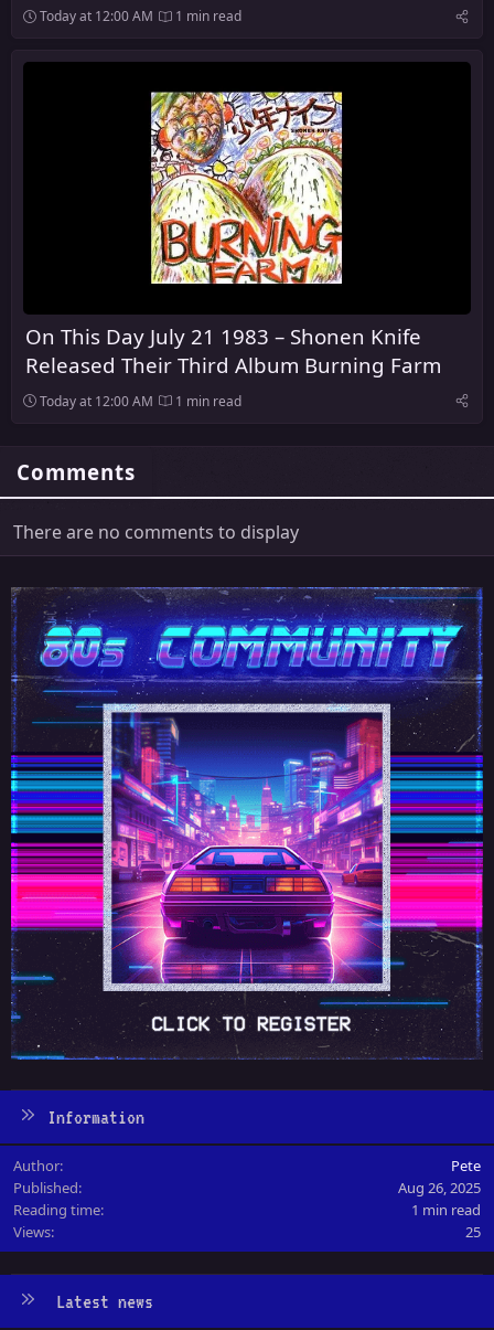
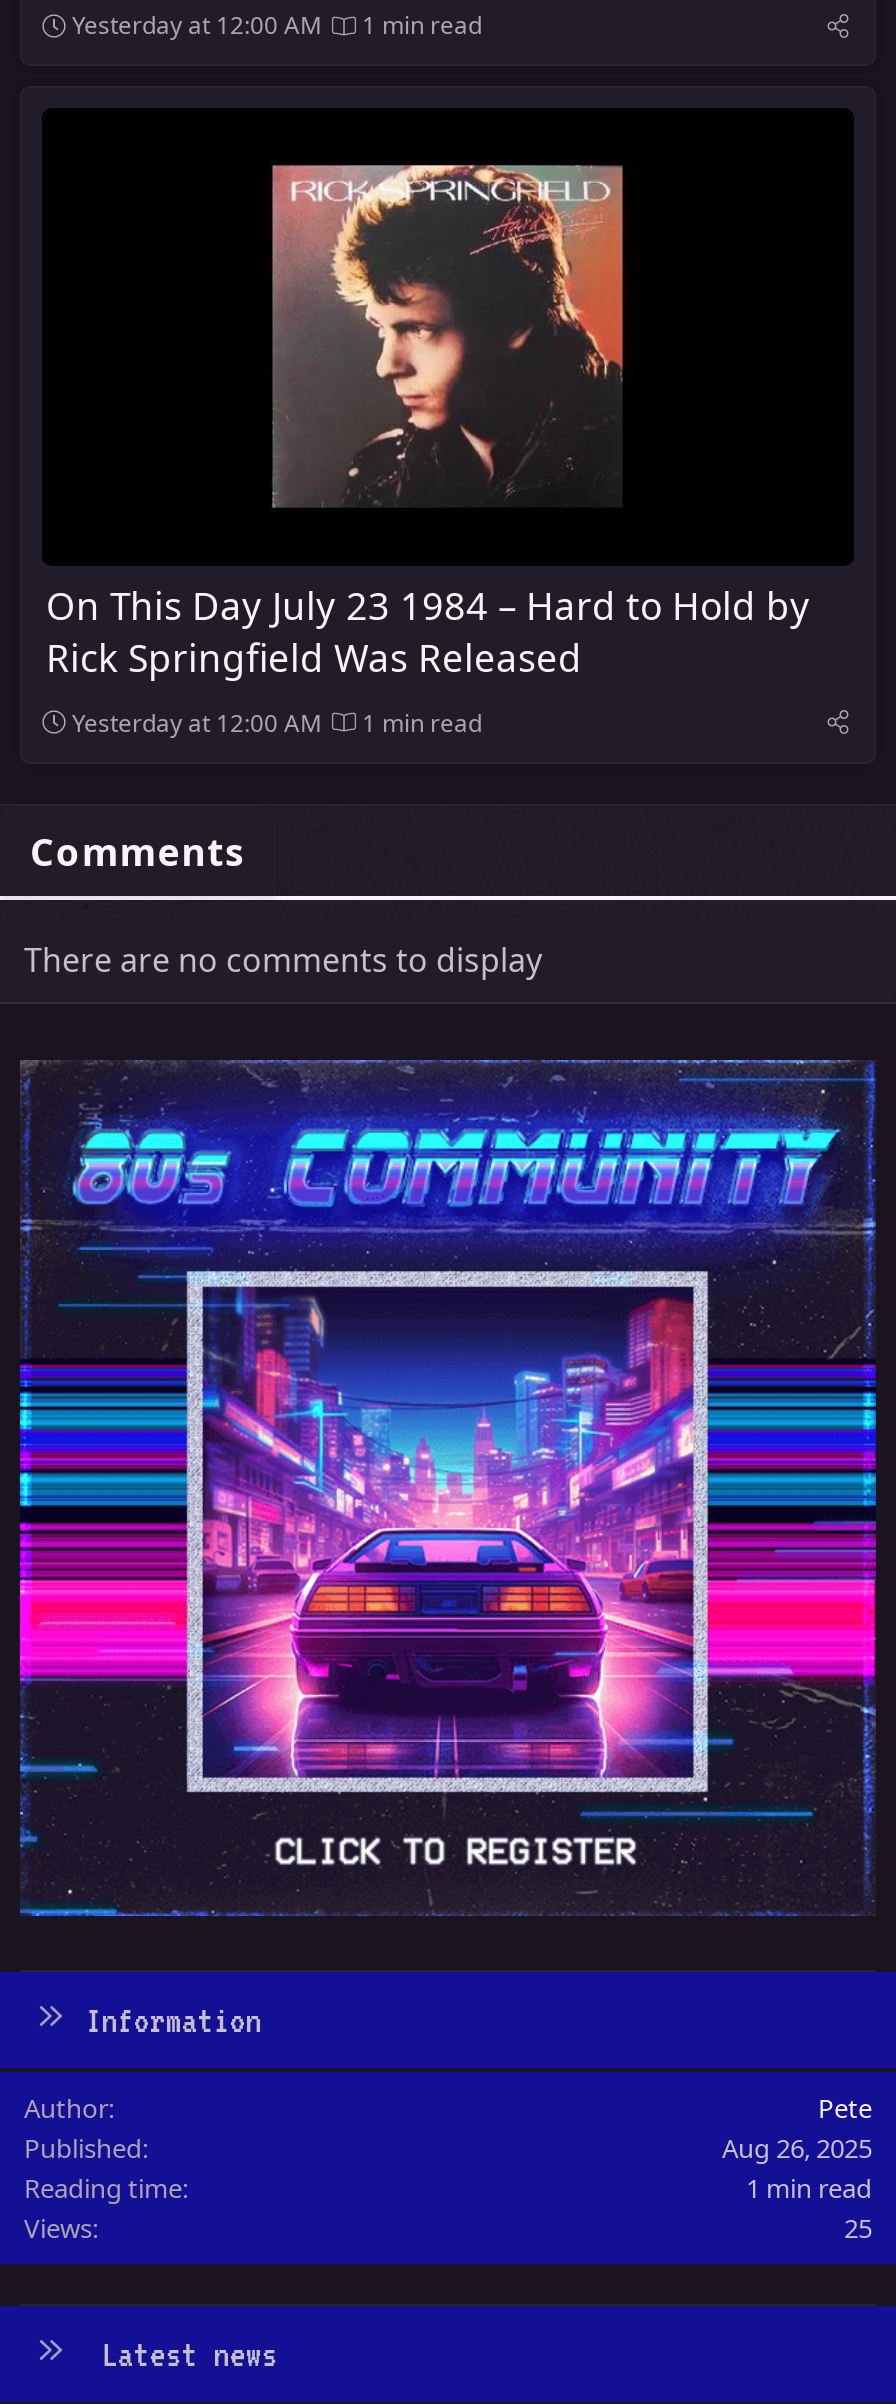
- Today at 12:00 AM
+ Yesterday at 12:00 AM

- [image]
- On This Day July 21 1983 – Shonen Knife
- Released Their Third Album Burning Farm
+ [image]
+ On This Day July 23 1984 – Hard to Hold by
+ Rick Springfield Was Released

- Today at 12:00 AM
+ Yesterday at 12:00 AM
